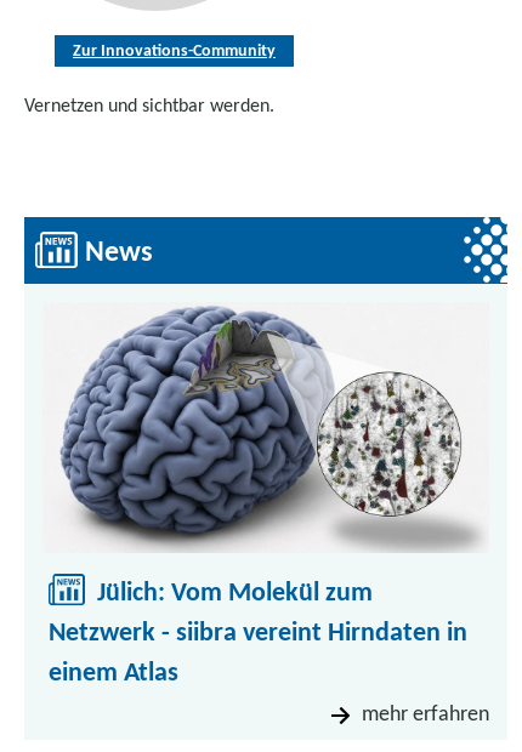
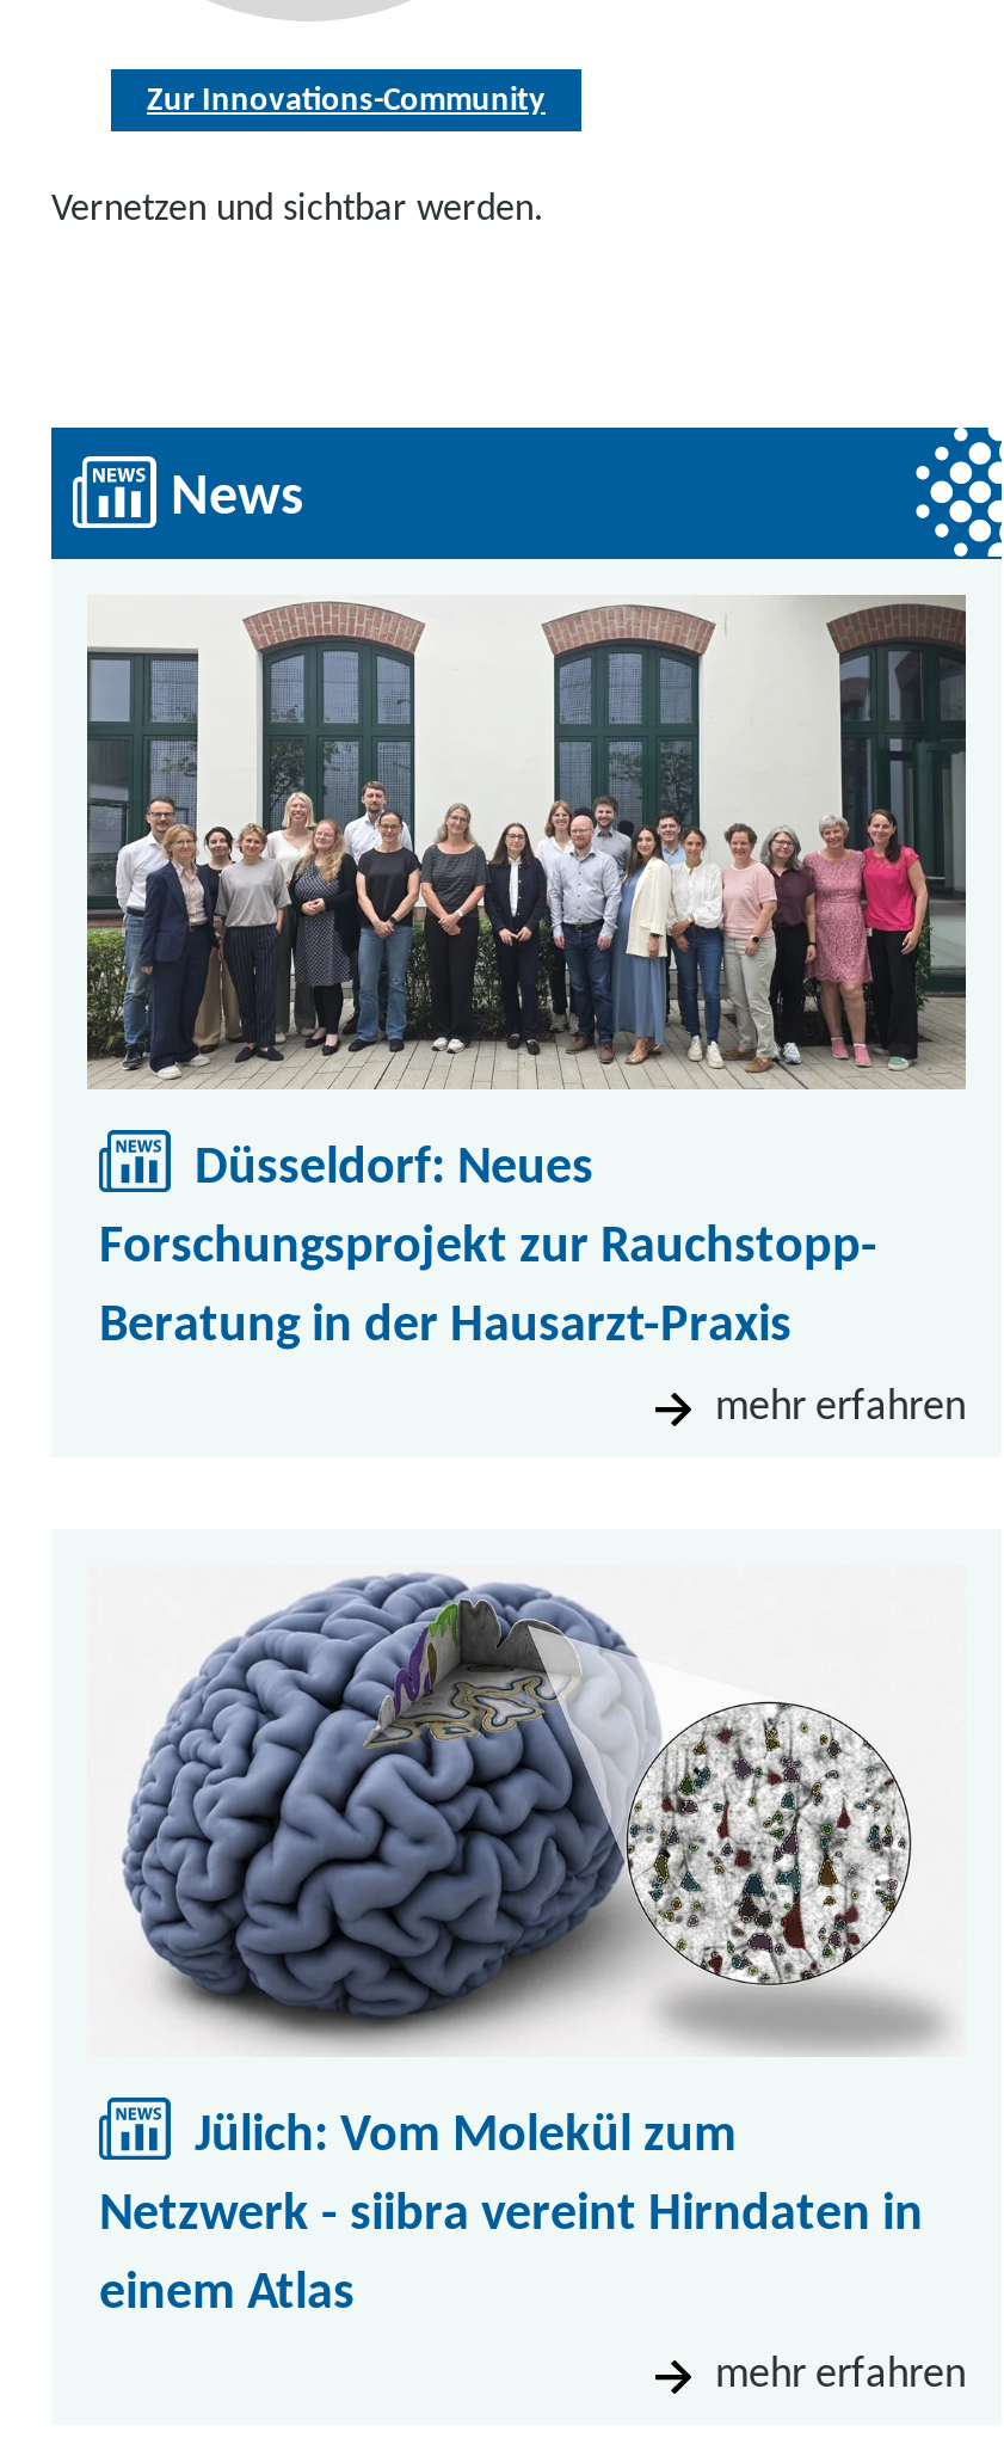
+ [image]
+ Düsseldorf: Neues
+ Forschungsprojekt zur Rauchstopp-
+ Beratung in der Hausarzt-Praxis
+ mehr erfahren
